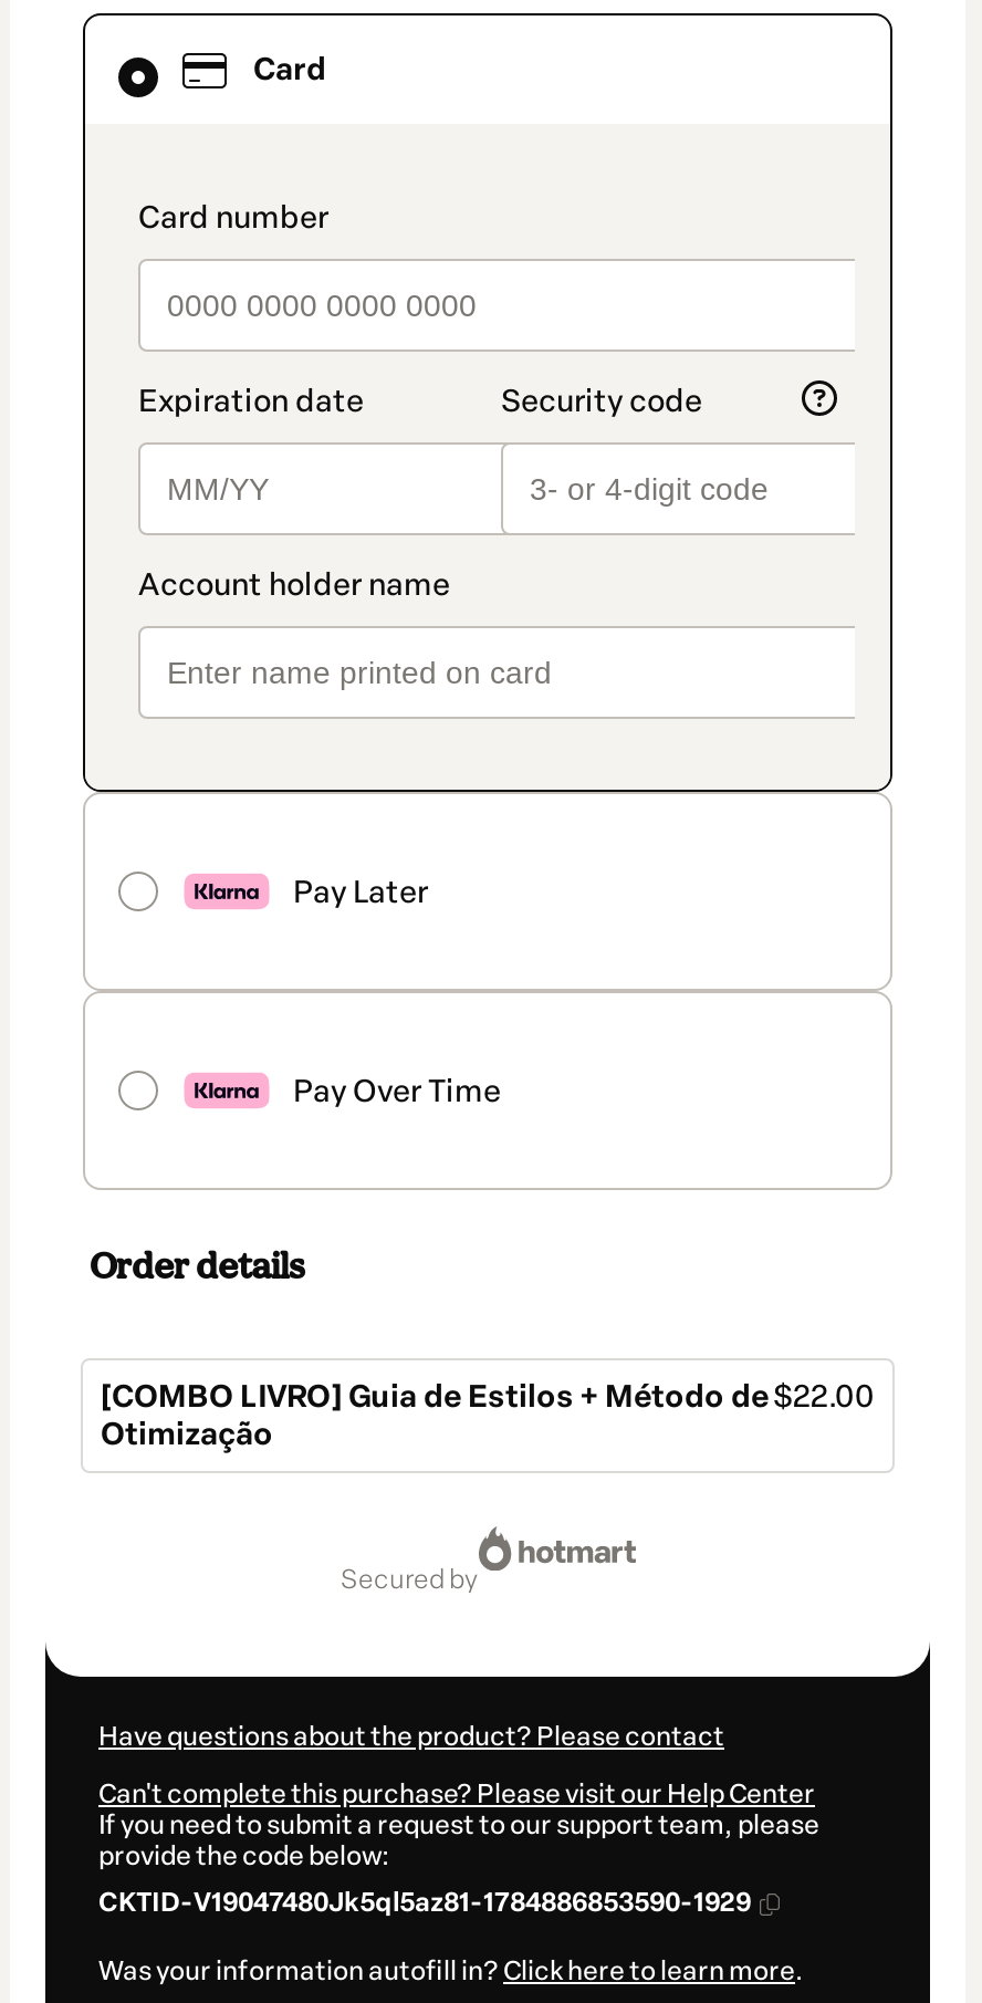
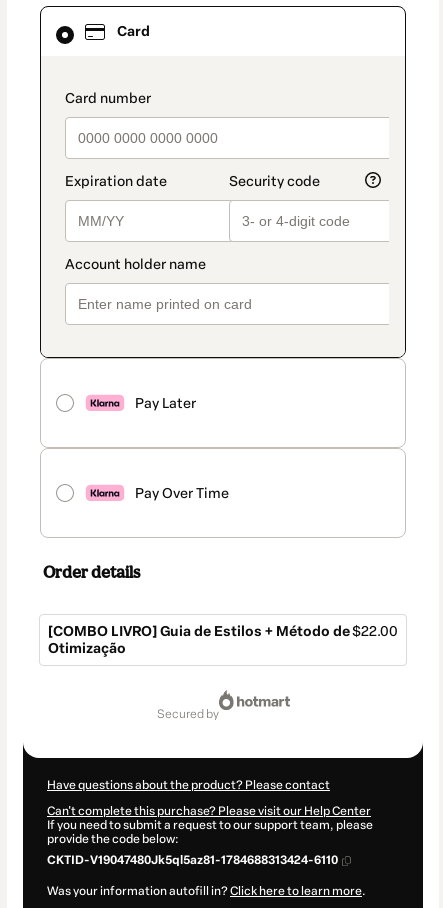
- CKTID-V19047480Jk5ql5az81-1784886853590-1929
+ CKTID-V19047480Jk5ql5az81-1784688313424-6110
